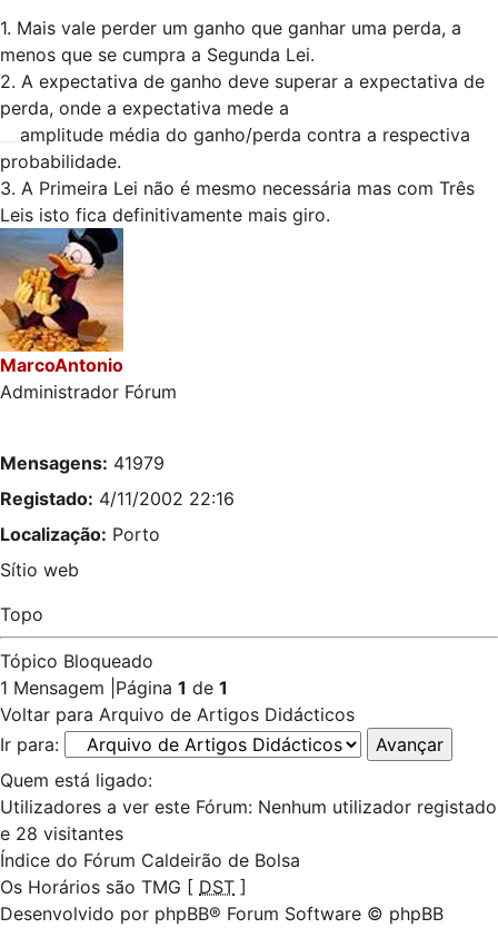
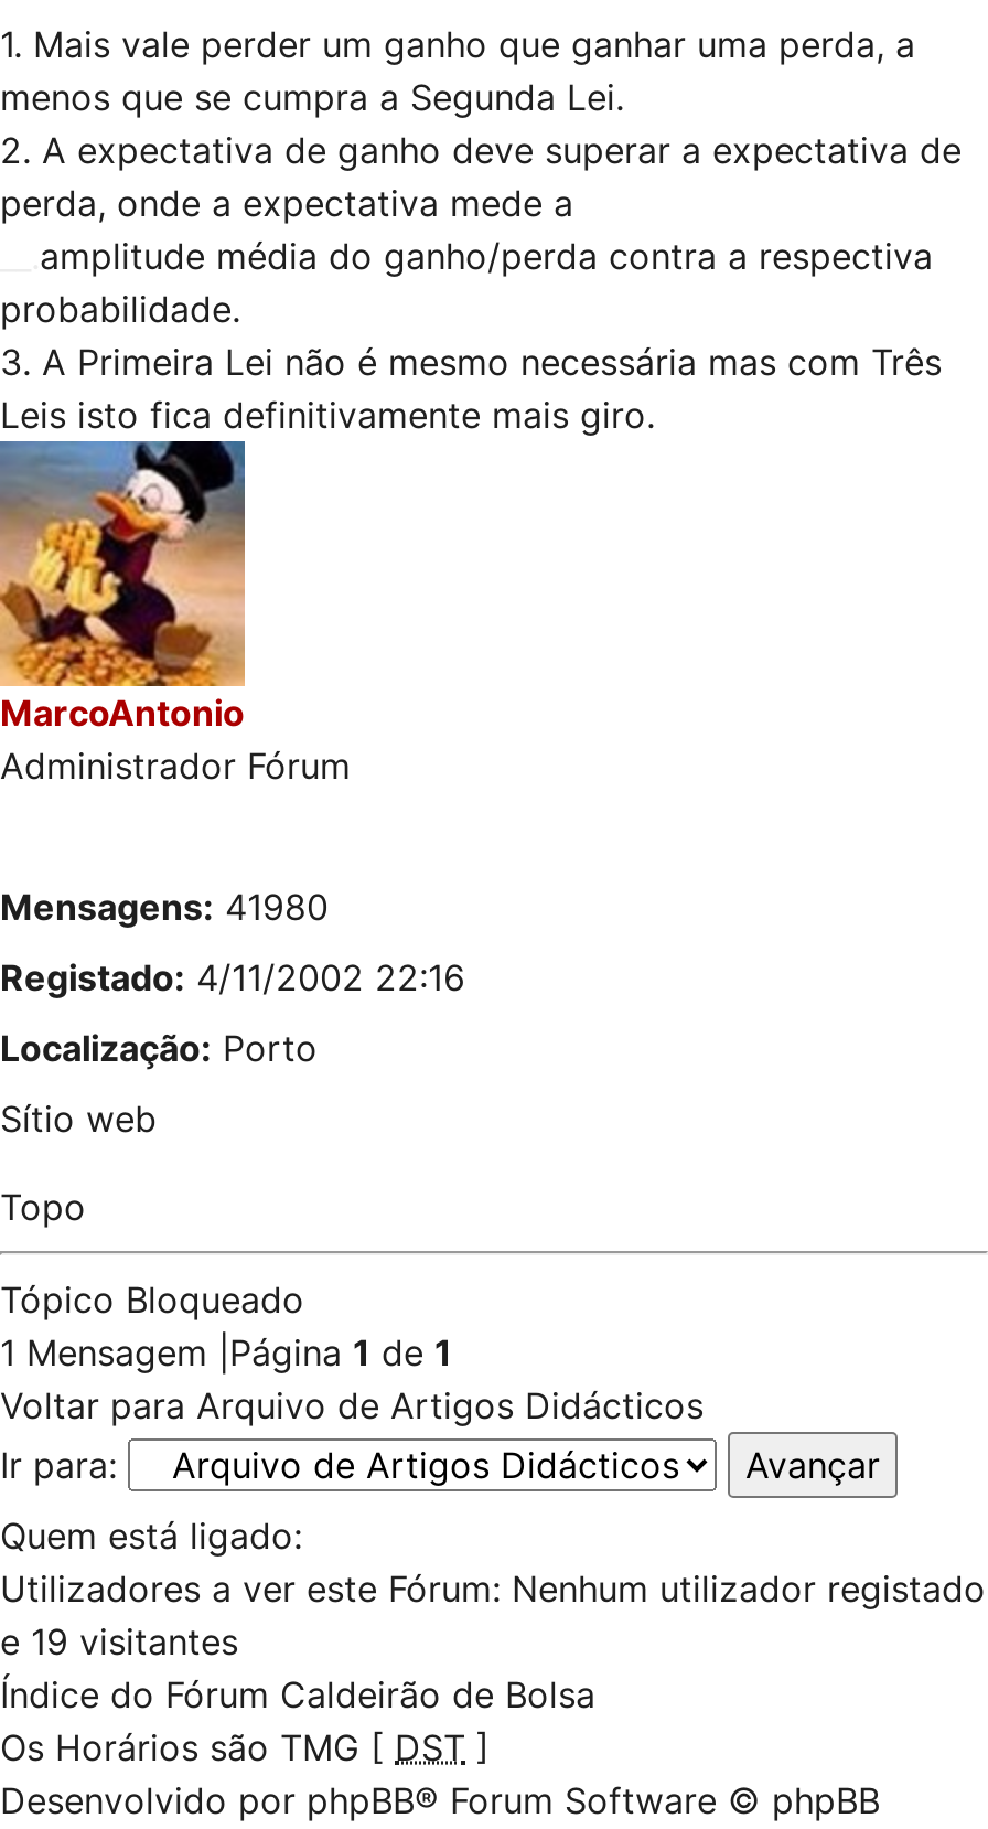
- Mensagens: 41979
+ Mensagens: 41980

- e 28 visitantes
+ e 19 visitantes
